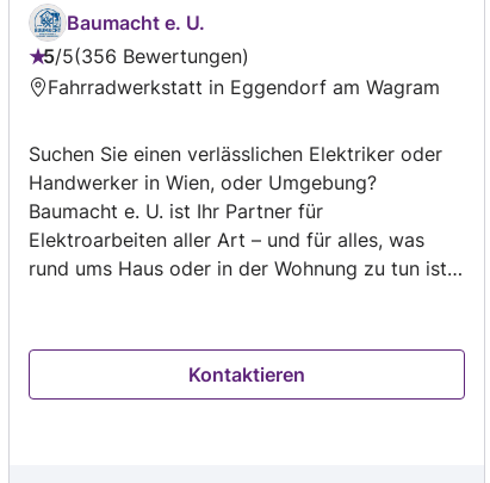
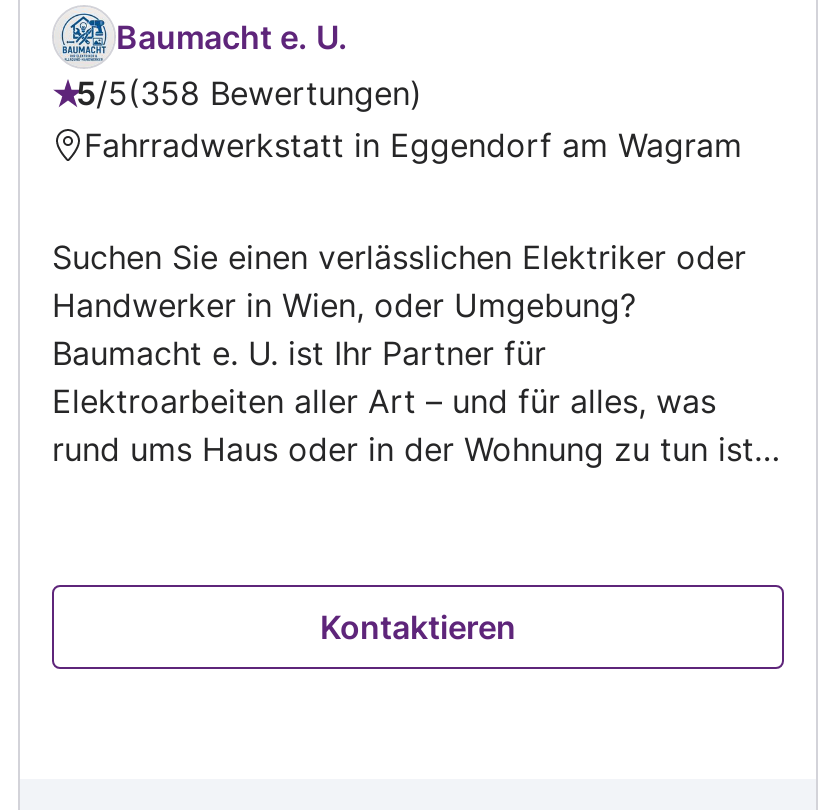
- 5/5 356 Bewertungen
+ 5/5 358 Bewertungen
